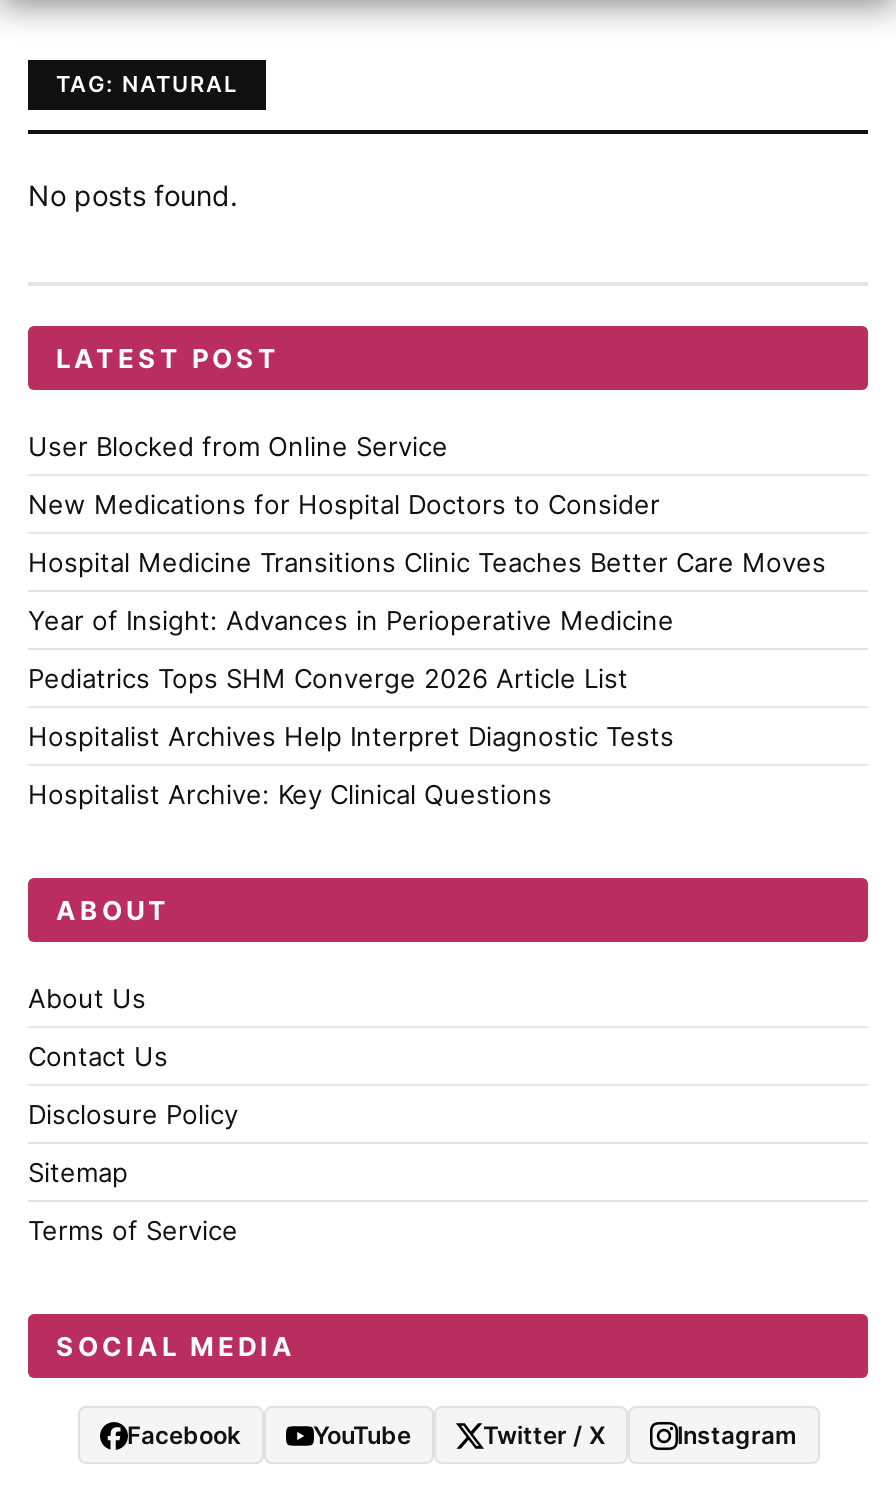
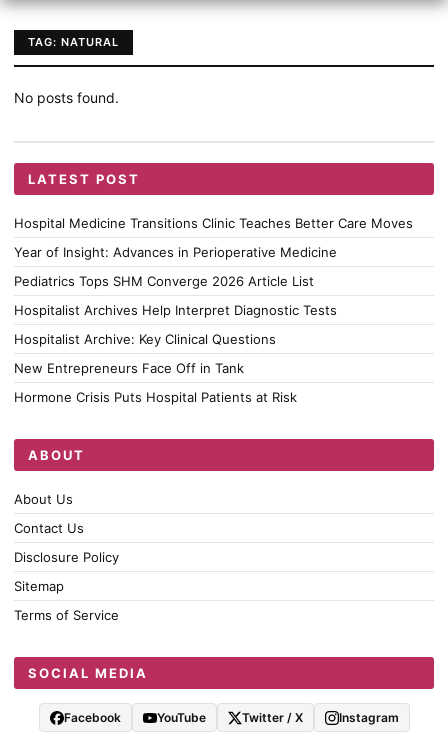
- User Blocked from Online Service
- New Medications for Hospital Doctors to Consider

moved up: Hospital Medicine Transitions Clinic Teaches Better Care Moves | Year of Insight: Advances in Perioperative Medicine | Pediatrics Tops SHM Converge 2026 Article List | Hospitalist Archives Help Interpret Diagnostic Tests | Hospitalist Archive: Key Clinical Questions

+ New Entrepreneurs Face Off in Tank
+ Hormone Crisis Puts Hospital Patients at Risk
